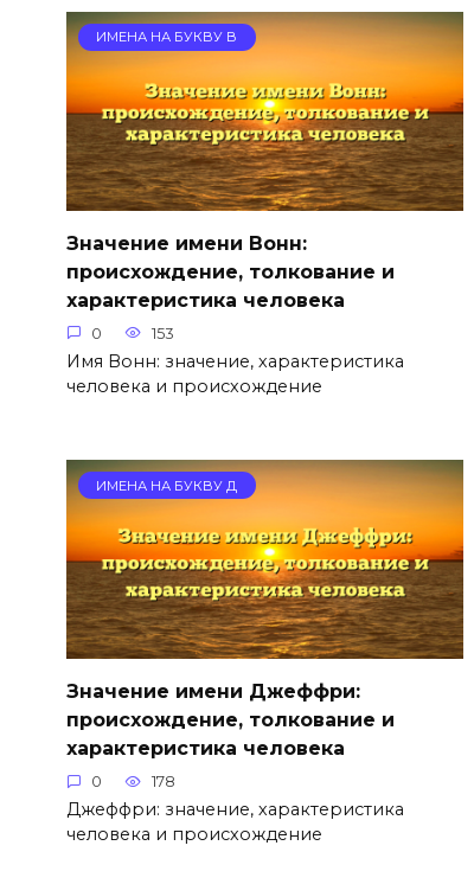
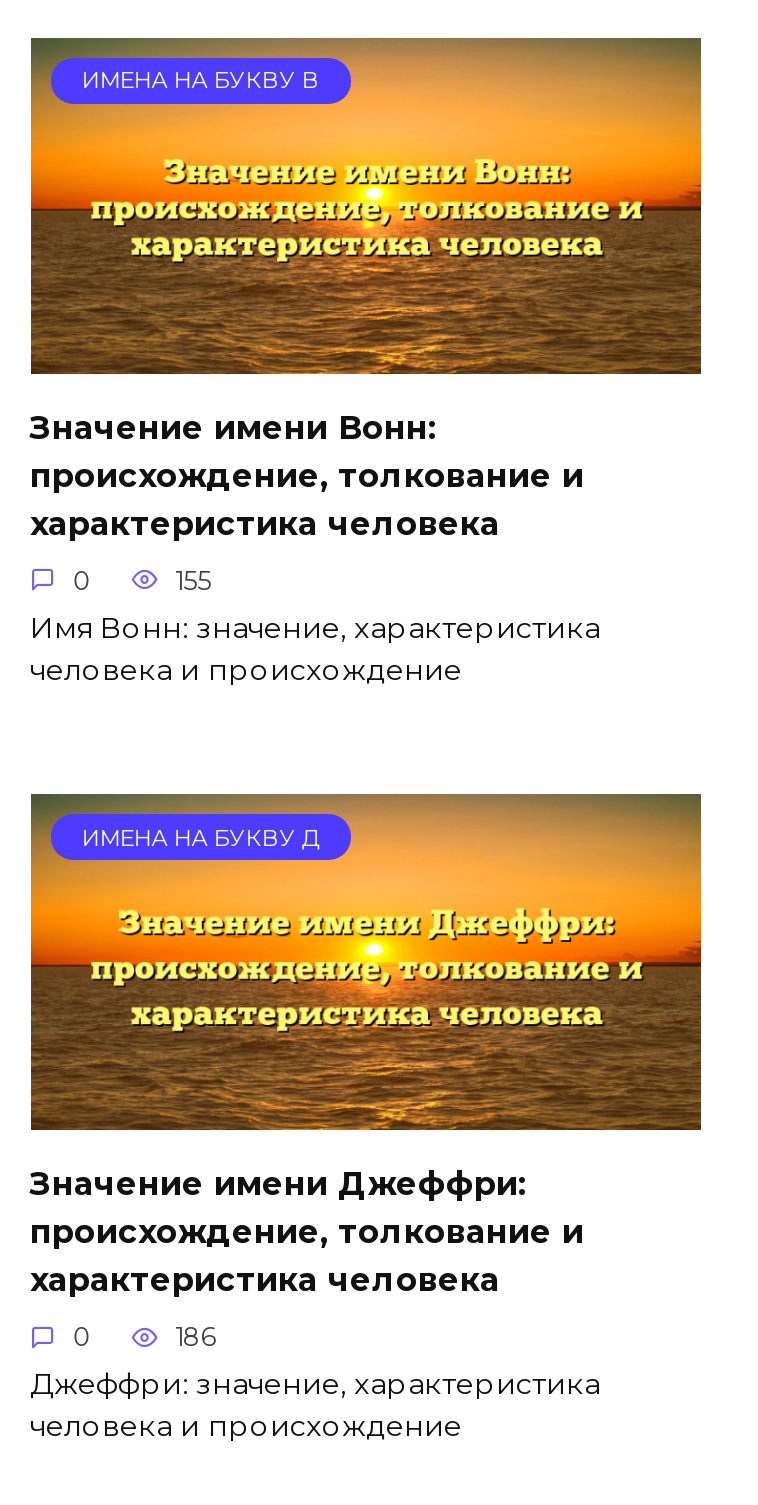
- 153
+ 155

- 178
+ 186
